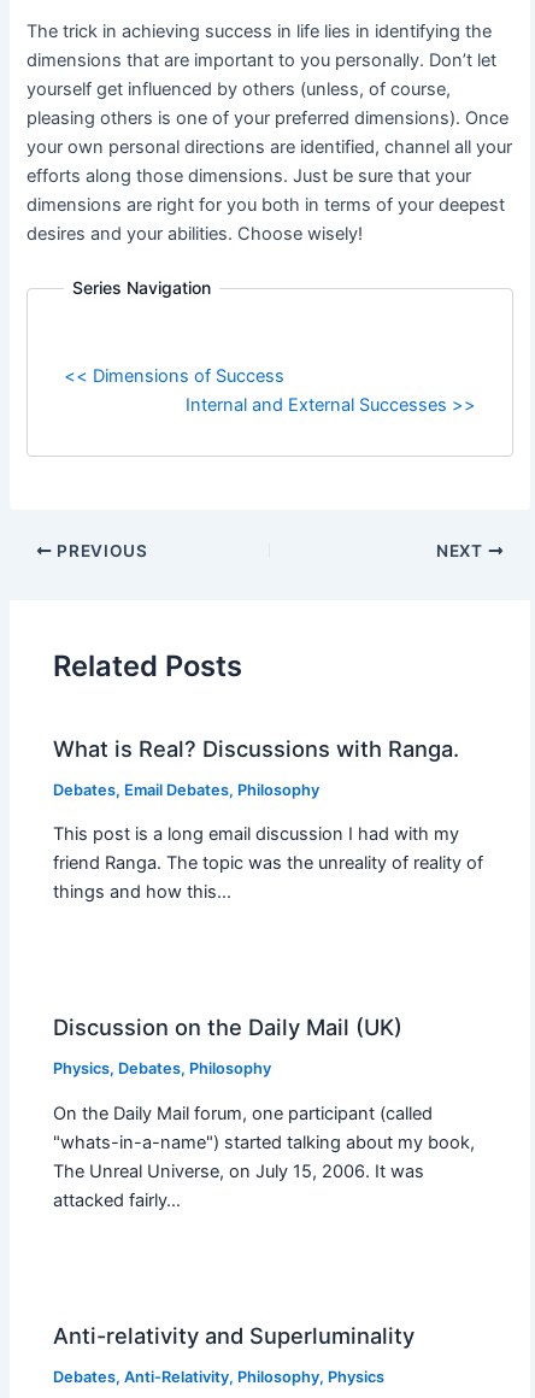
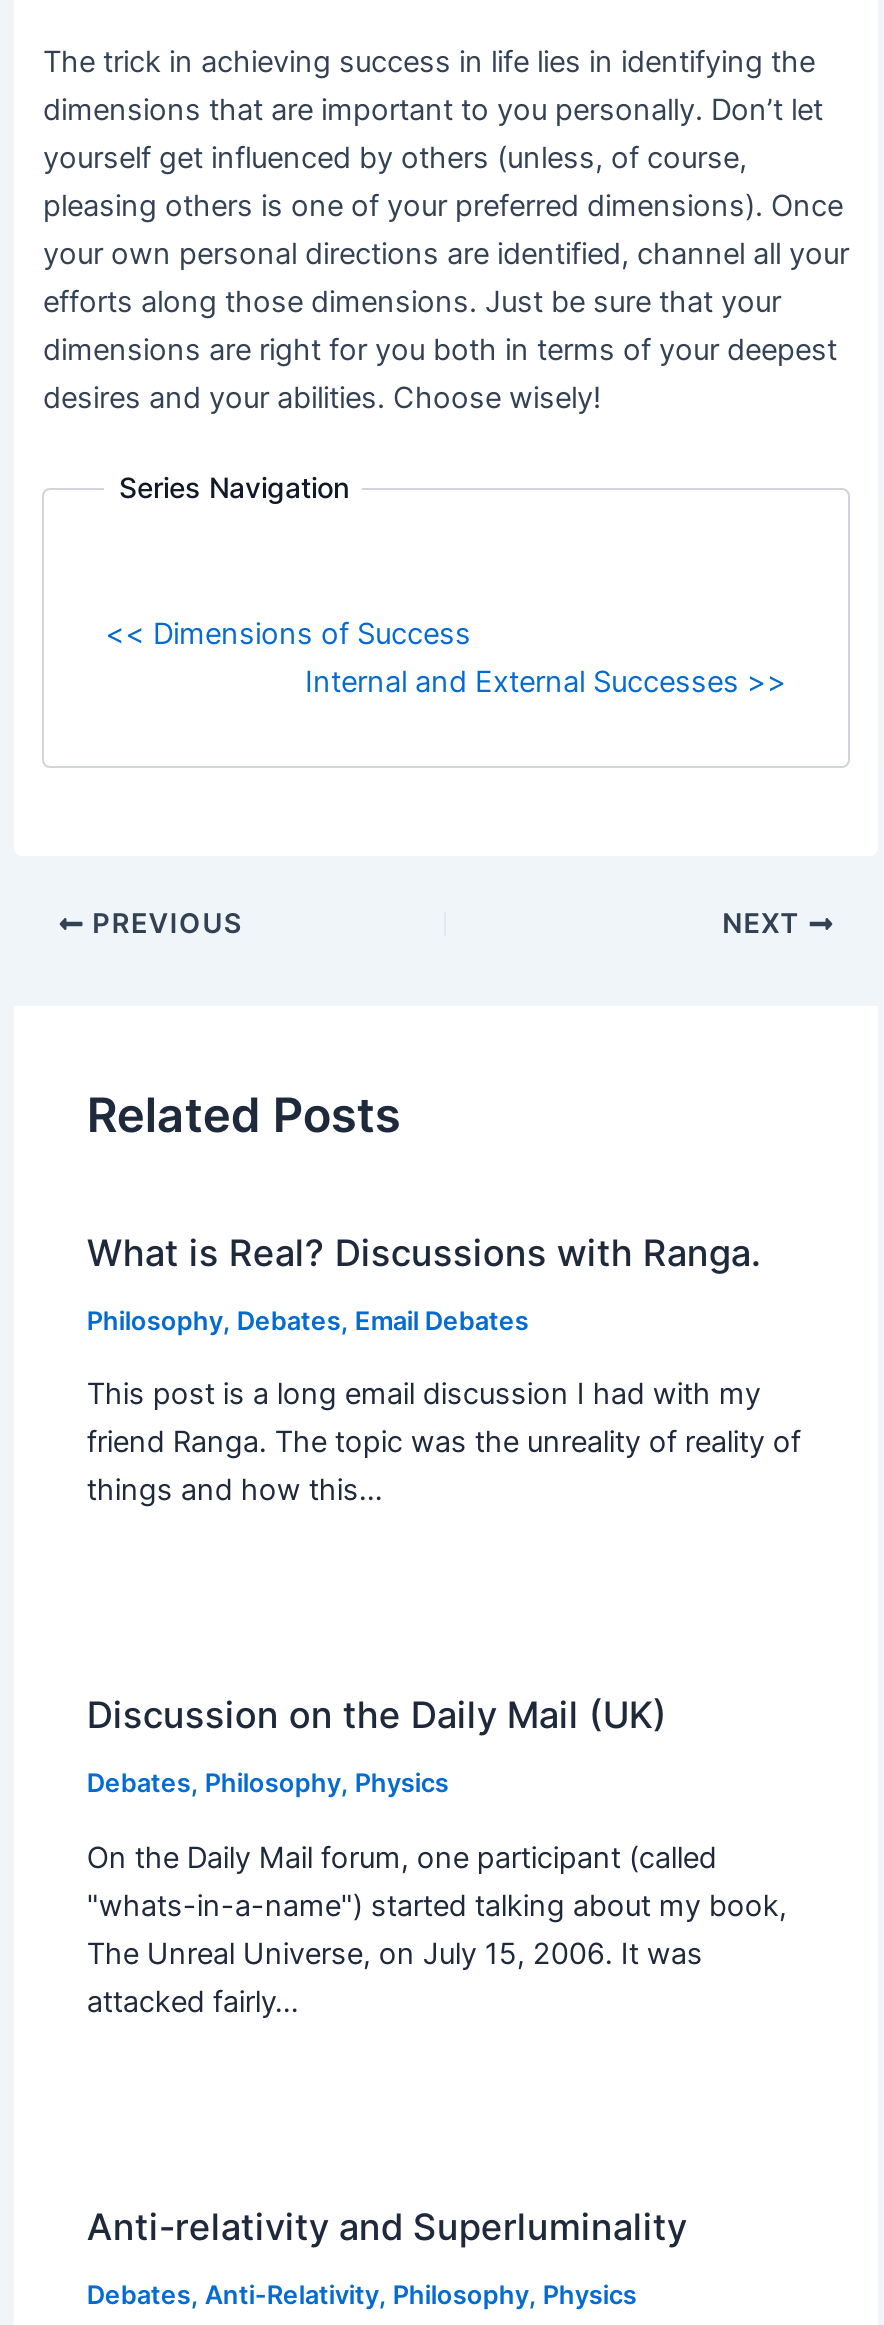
- Debates, Email Debates, Philosophy
+ Philosophy, Debates, Email Debates

- Physics, Debates, Philosophy
+ Debates, Philosophy, Physics
